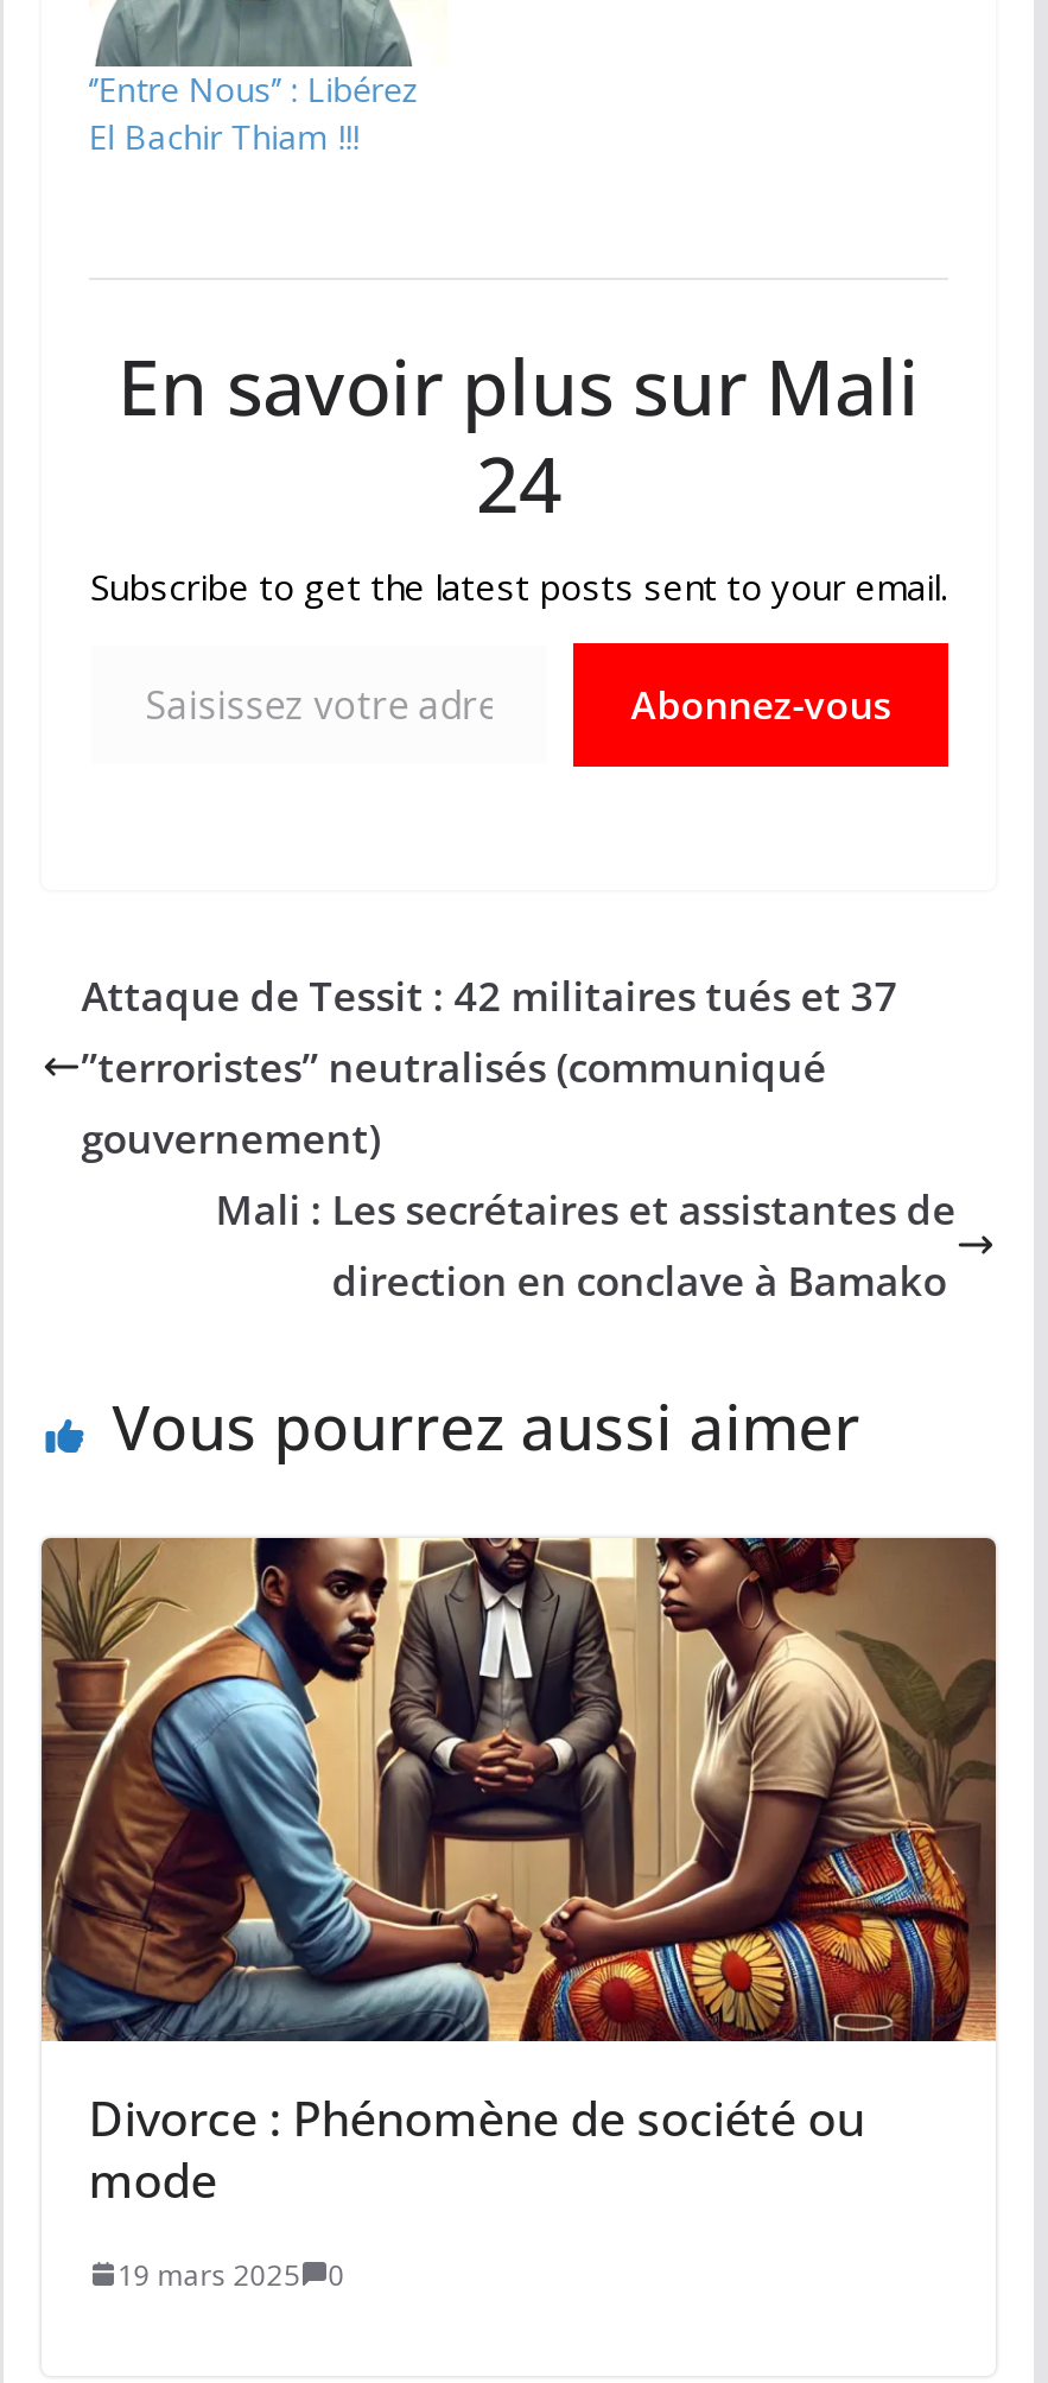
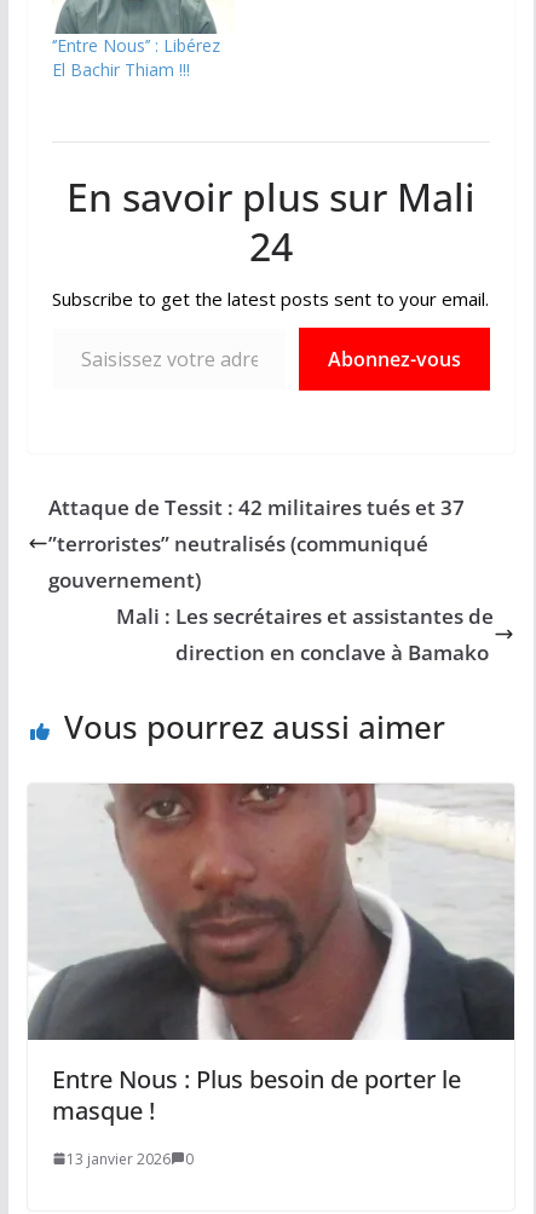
- [image]
- Divorce : Phénomène de société ou
- mode
+ [image]
+ Entre Nous : Plus besoin de porter le
+ masque !

- 19 mars 2025 0
+ 13 janvier 2026 0
